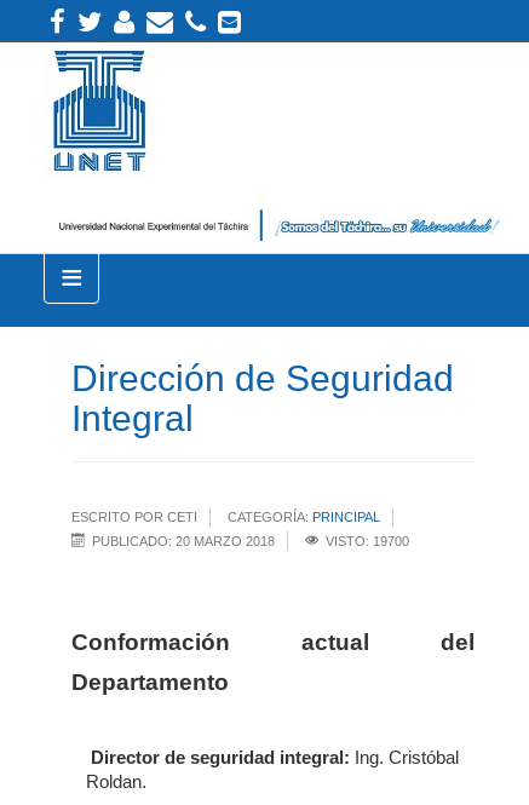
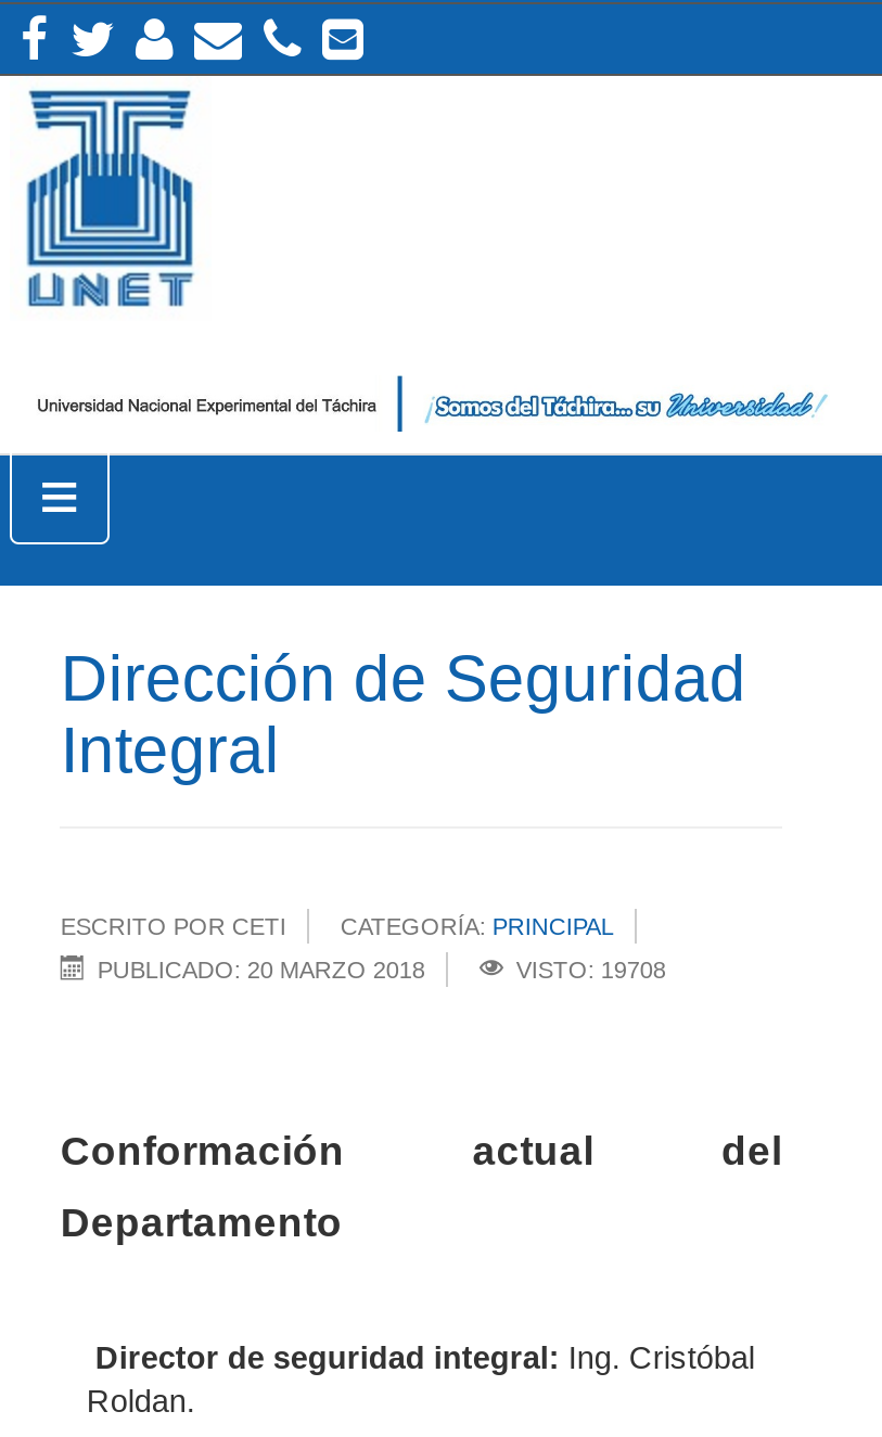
- VISTO: 19700
+ VISTO: 19708
